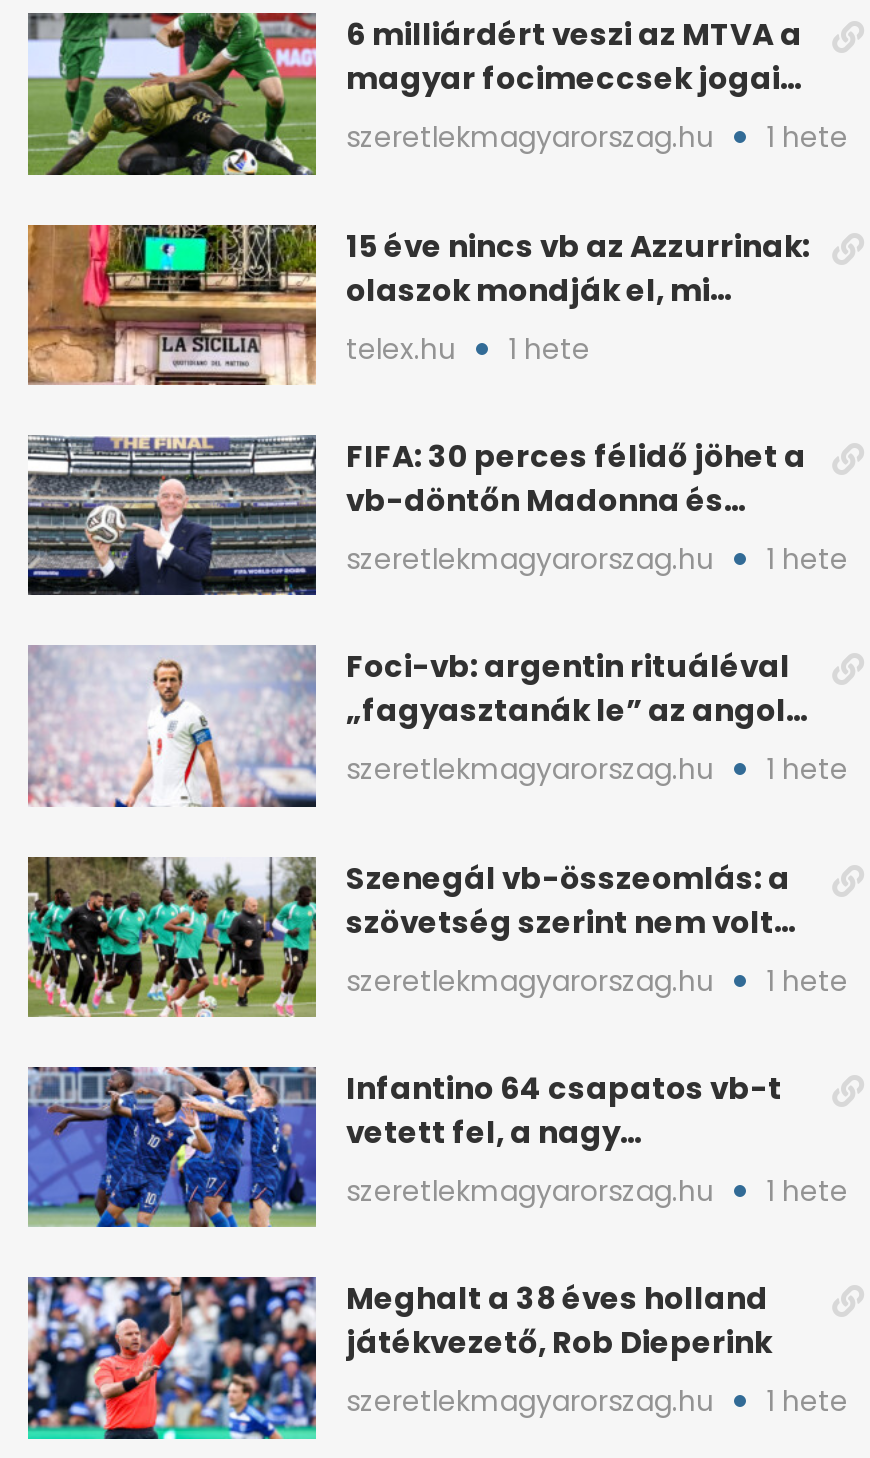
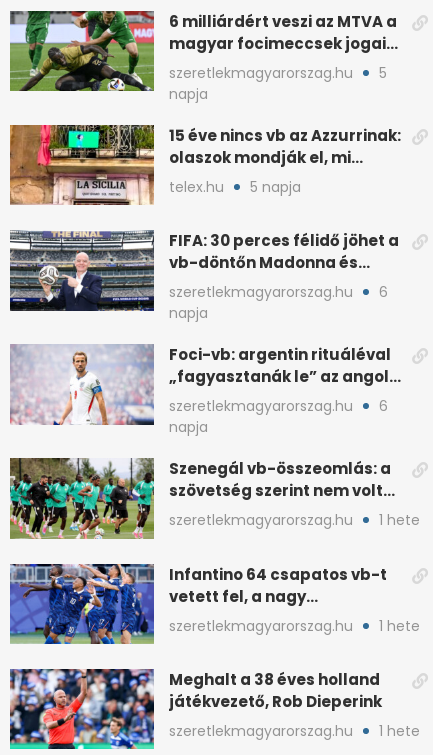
- 1 hete
+ 5
+ napja

- 1 hete
+ 5 napja

- 1 hete
+ 6
+ napja

- 1 hete
+ 6
+ napja
